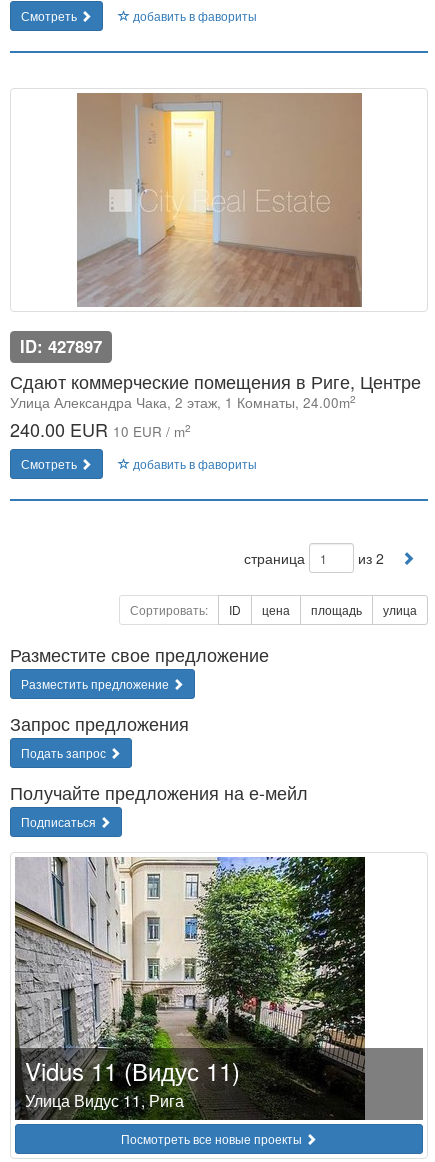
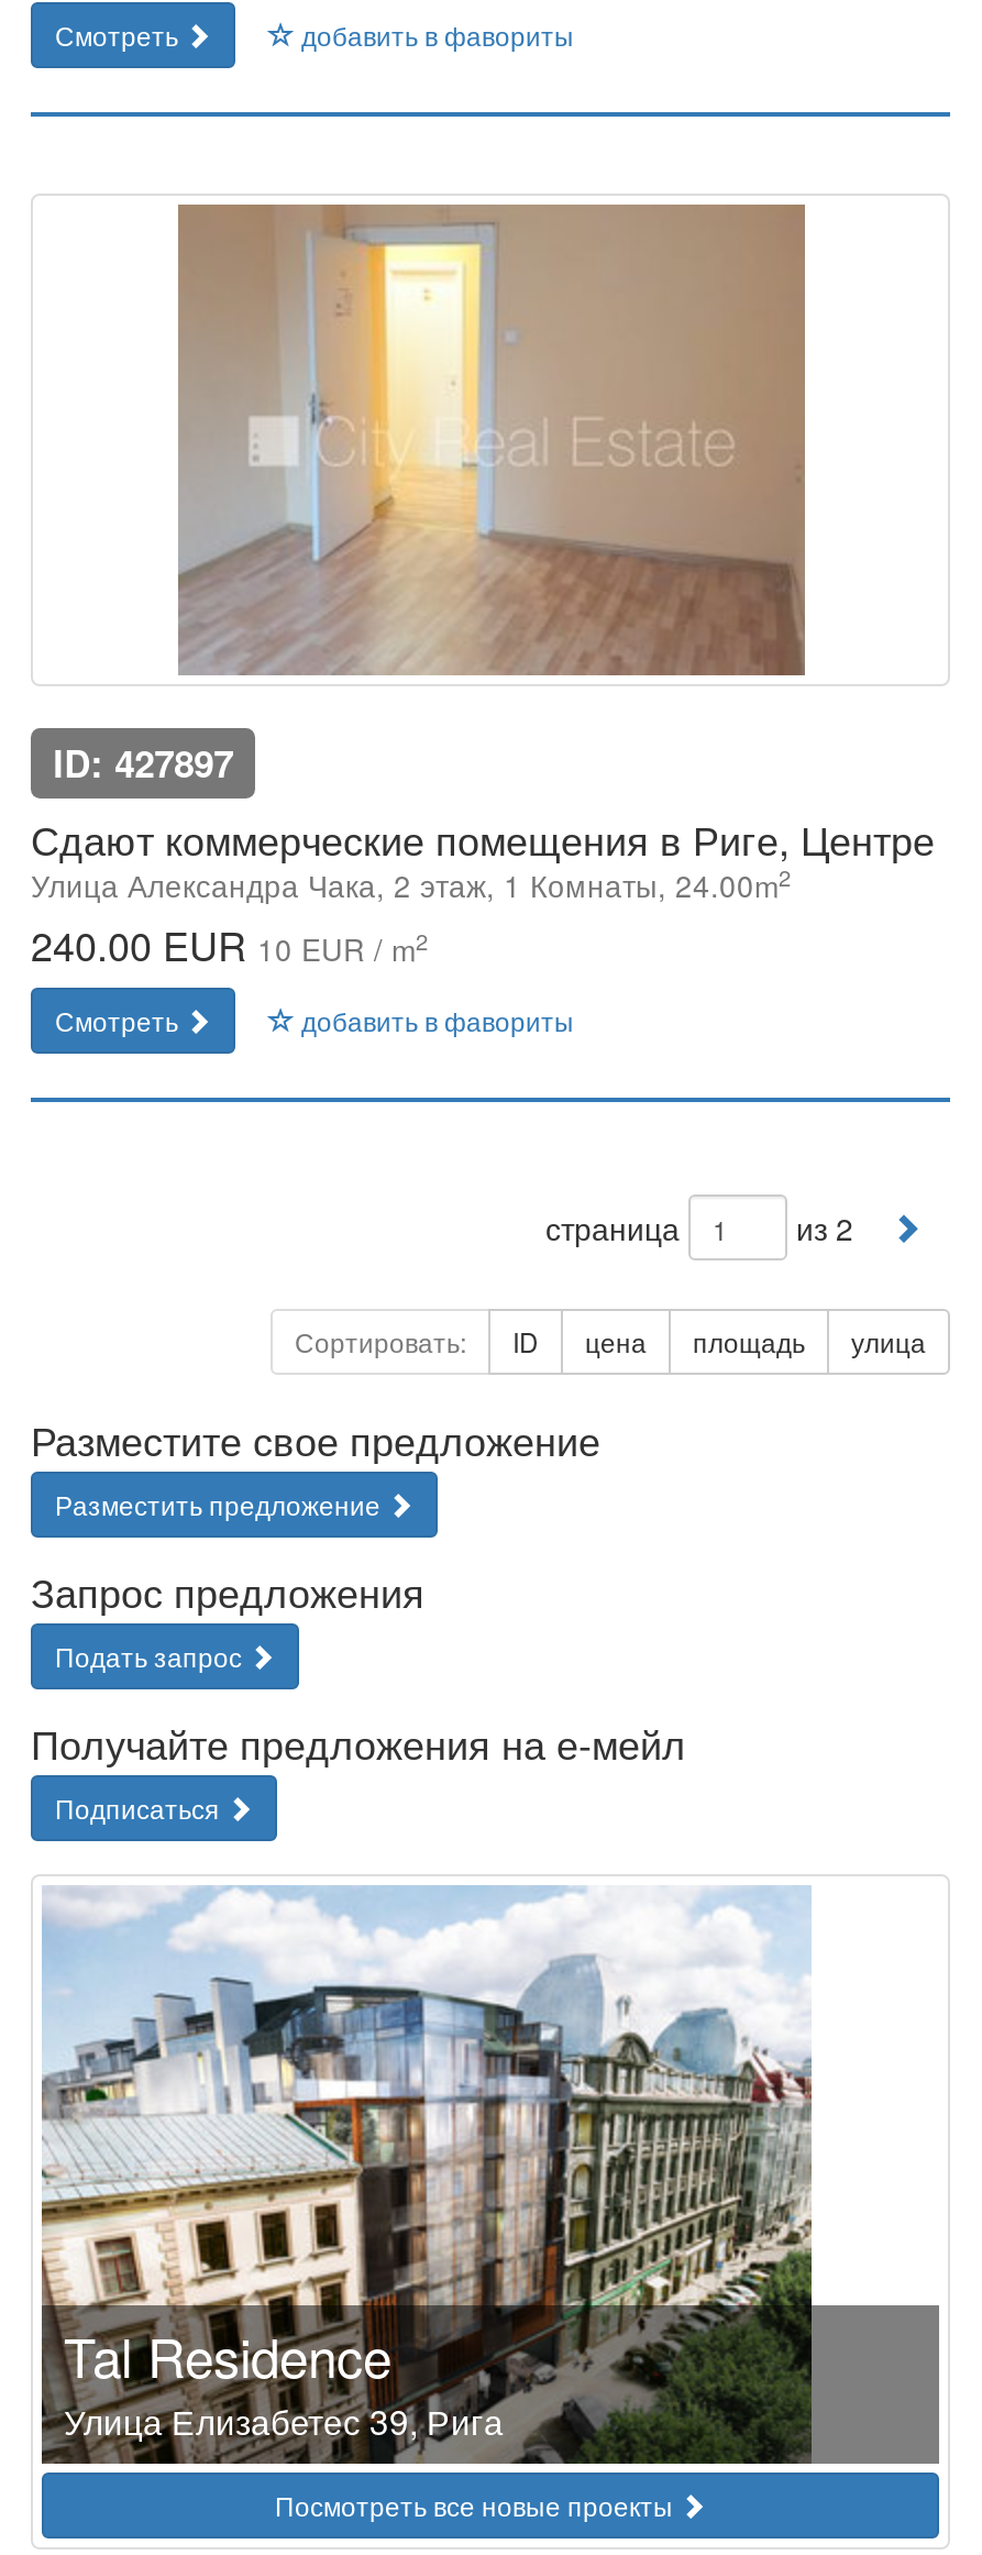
- [image]
- Vidus 11 (Видус 11)
- Улица Видус 11, Рига
+ [image]
+ Tal Residence
+ Улица Елизабетес 39, Рига
